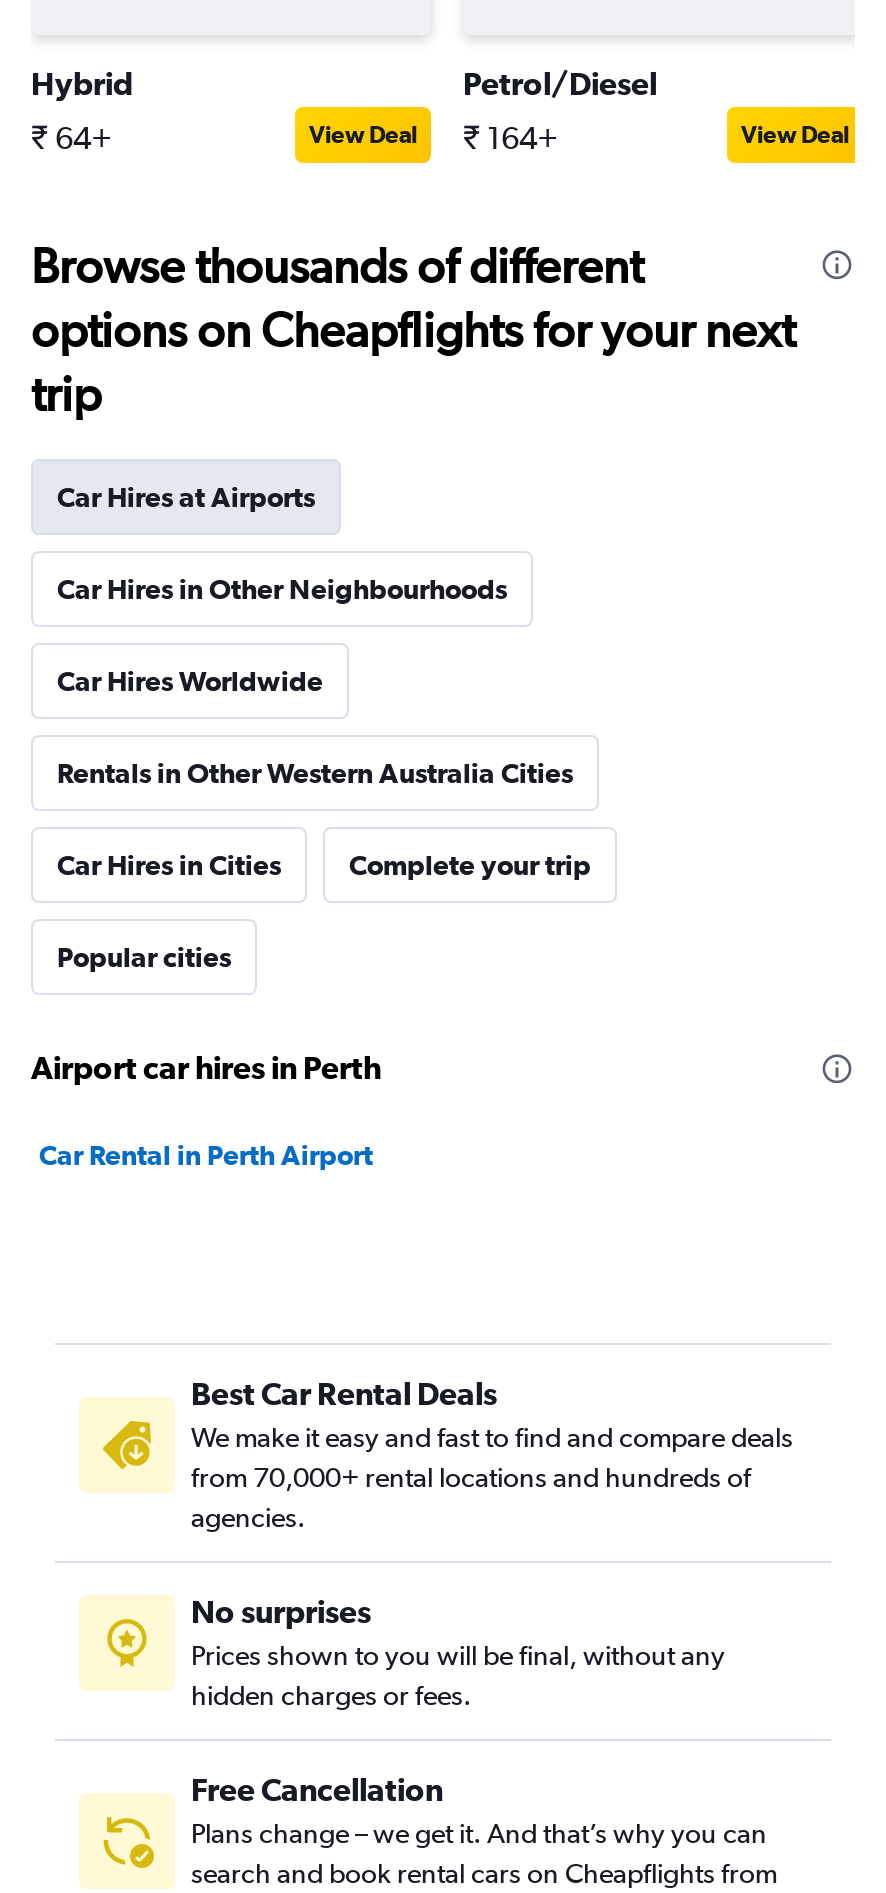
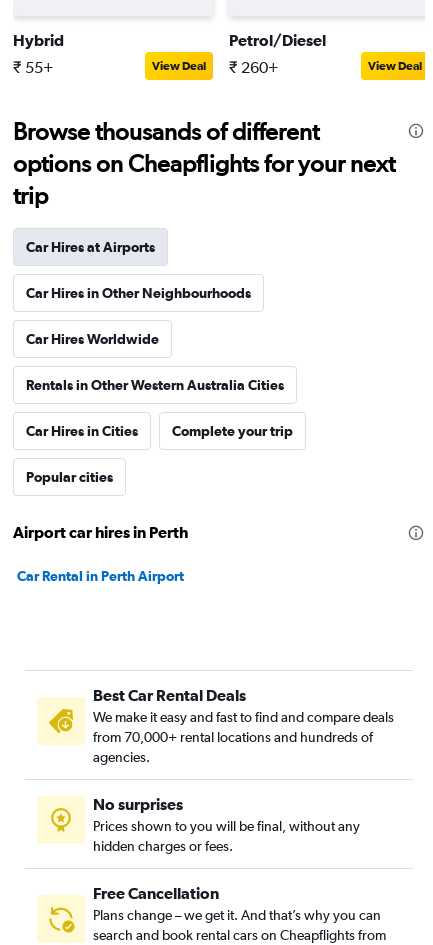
- ₹ 64+
+ ₹ 55+

- View Deal ₹ 164+
+ View Deal ₹ 260+
